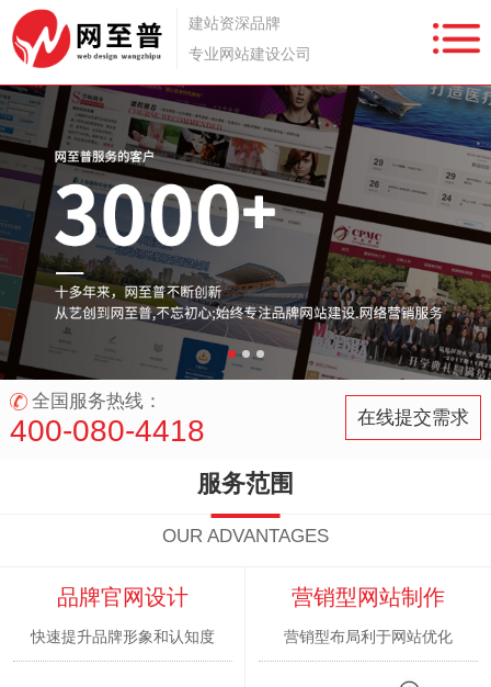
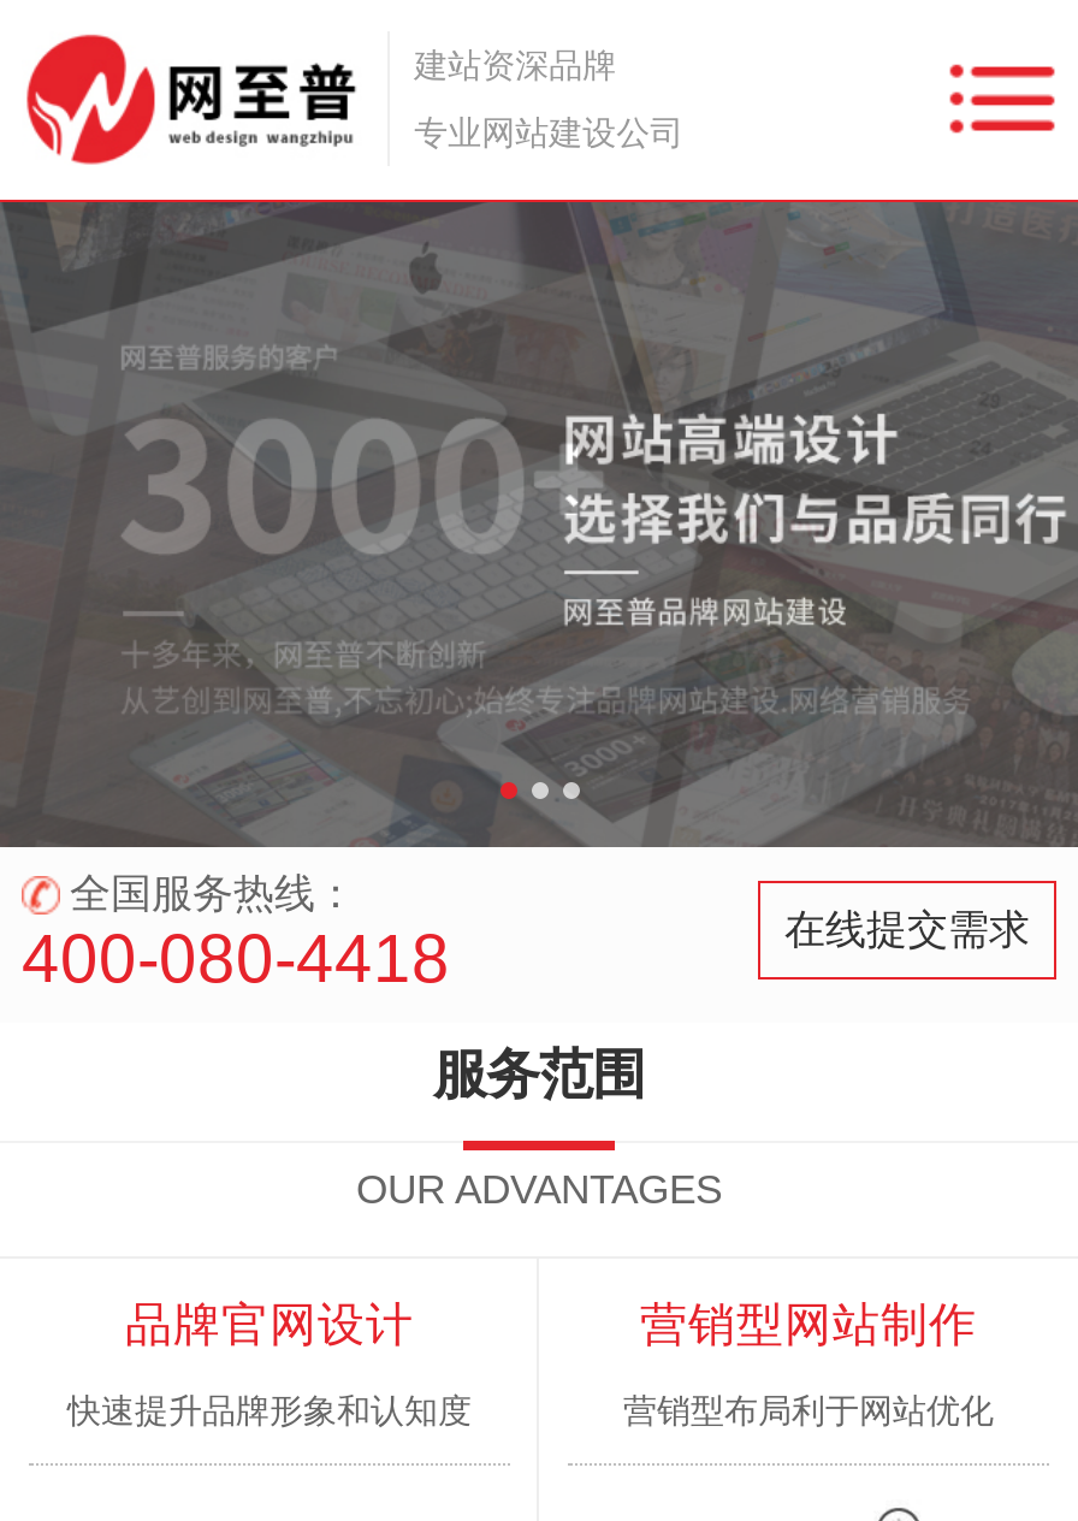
- [image]
+ [image]
